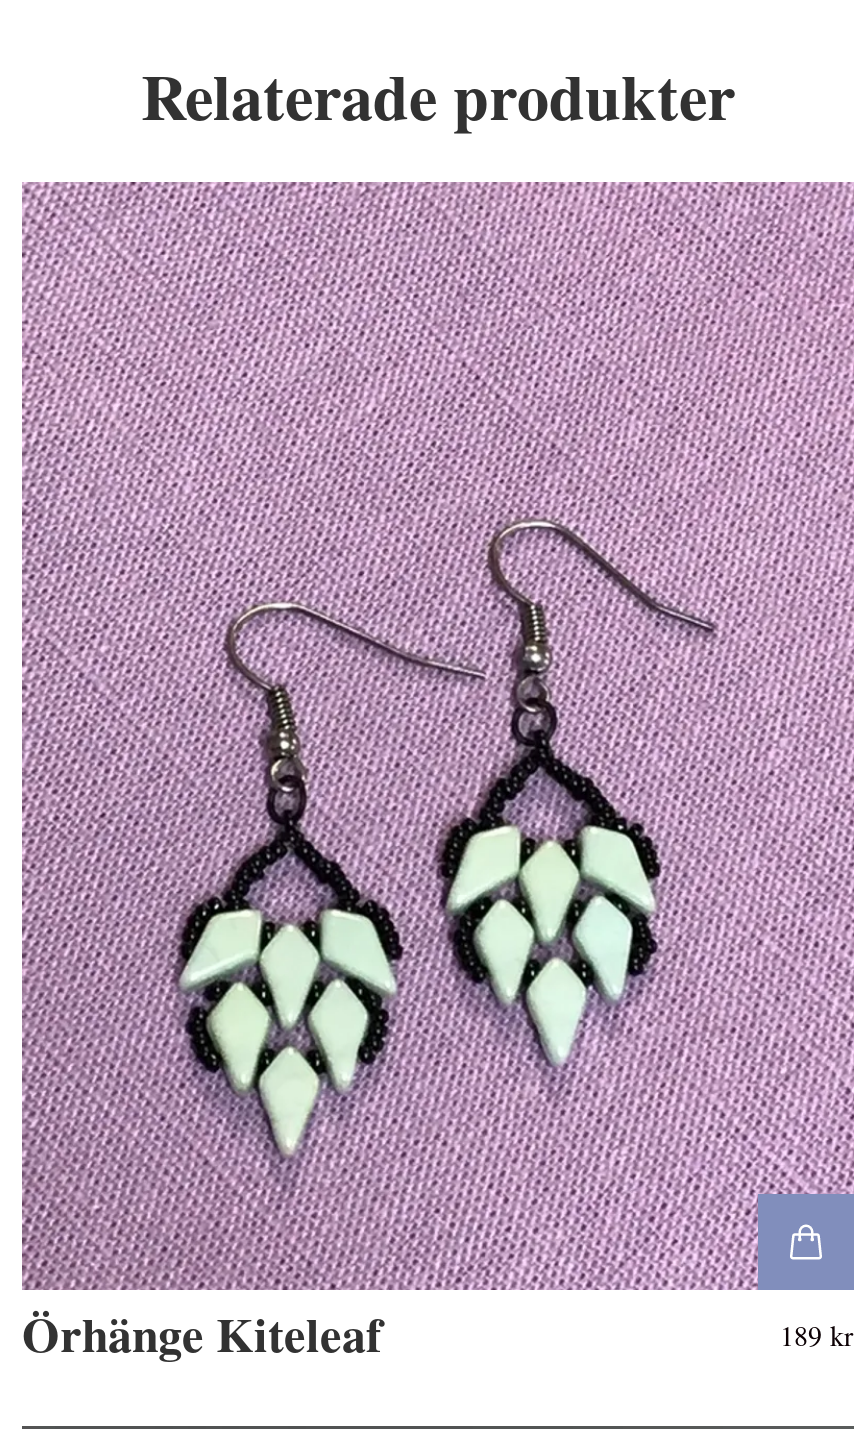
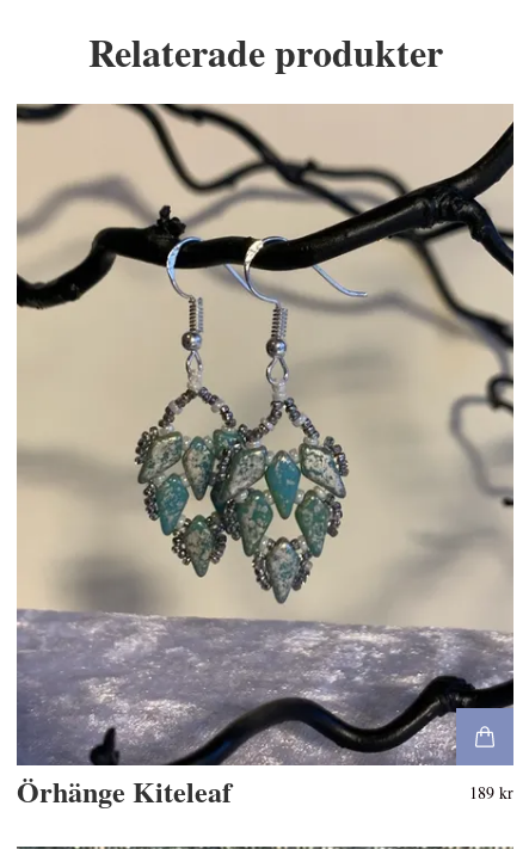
- [image]
+ [image]
